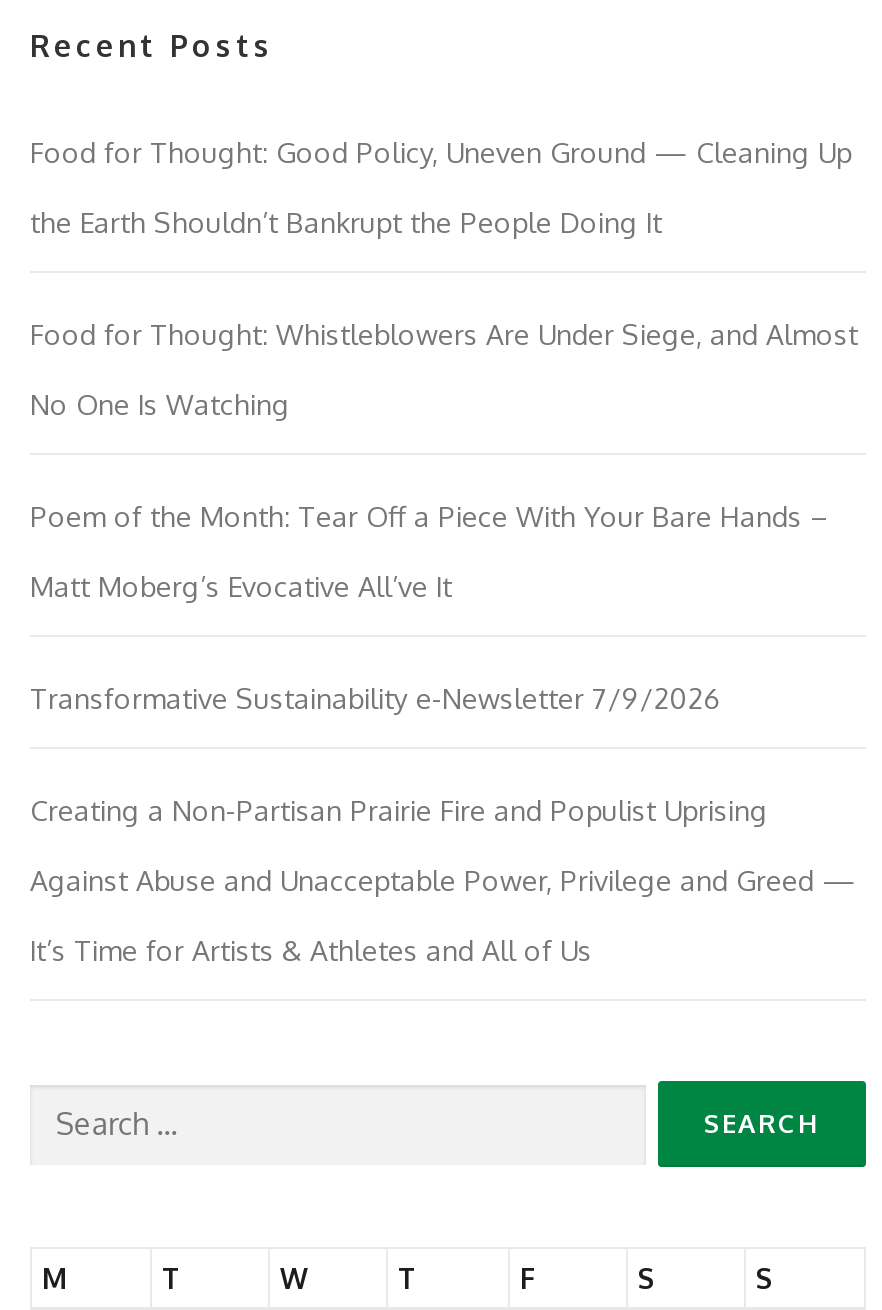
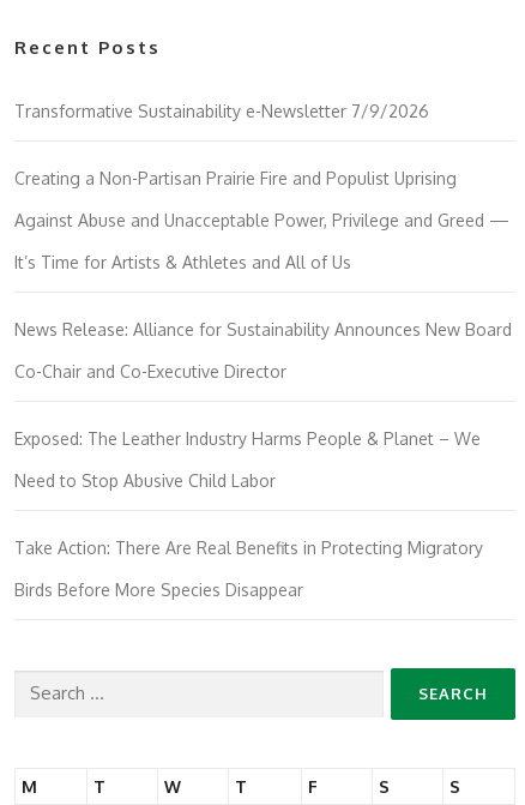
- Food for Thought: Good Policy, Uneven Ground — Cleaning Up
- the Earth Shouldn’t Bankrupt the People Doing It
- Food for Thought: Whistleblowers Are Under Siege, and Almost
- No One Is Watching
- Poem of the Month: Tear Off a Piece With Your Bare Hands –
- Matt Moberg’s Evocative All’ve It

moved up: Transformative Sustainability e-Newsletter 7/9/2026 | Creating a Non-Partisan Prairie Fire and Populist Uprising | Against Abuse and Unacceptable Power, Privilege and Greed — | It’s Time for Artists & Athletes and All of Us

+ News Release: Alliance for Sustainability Announces New Board
+ Co-Chair and Co-Executive Director
+ Exposed: The Leather Industry Harms People & Planet – We
+ Need to Stop Abusive Child Labor
+ Take Action: There Are Real Benefits in Protecting Migratory
+ Birds Before More Species Disappear
